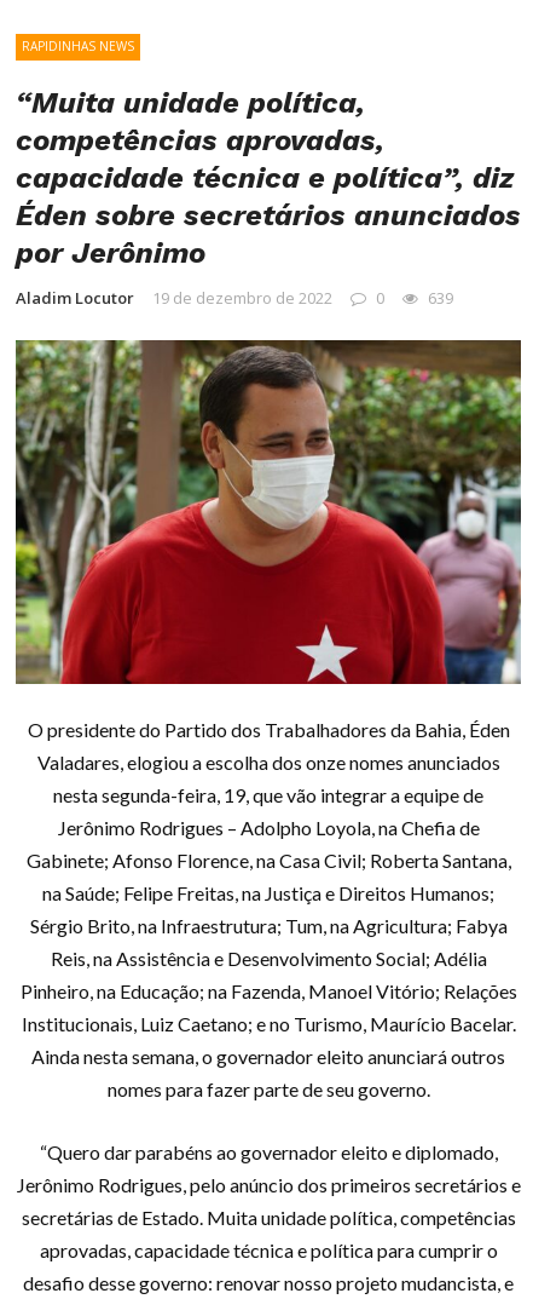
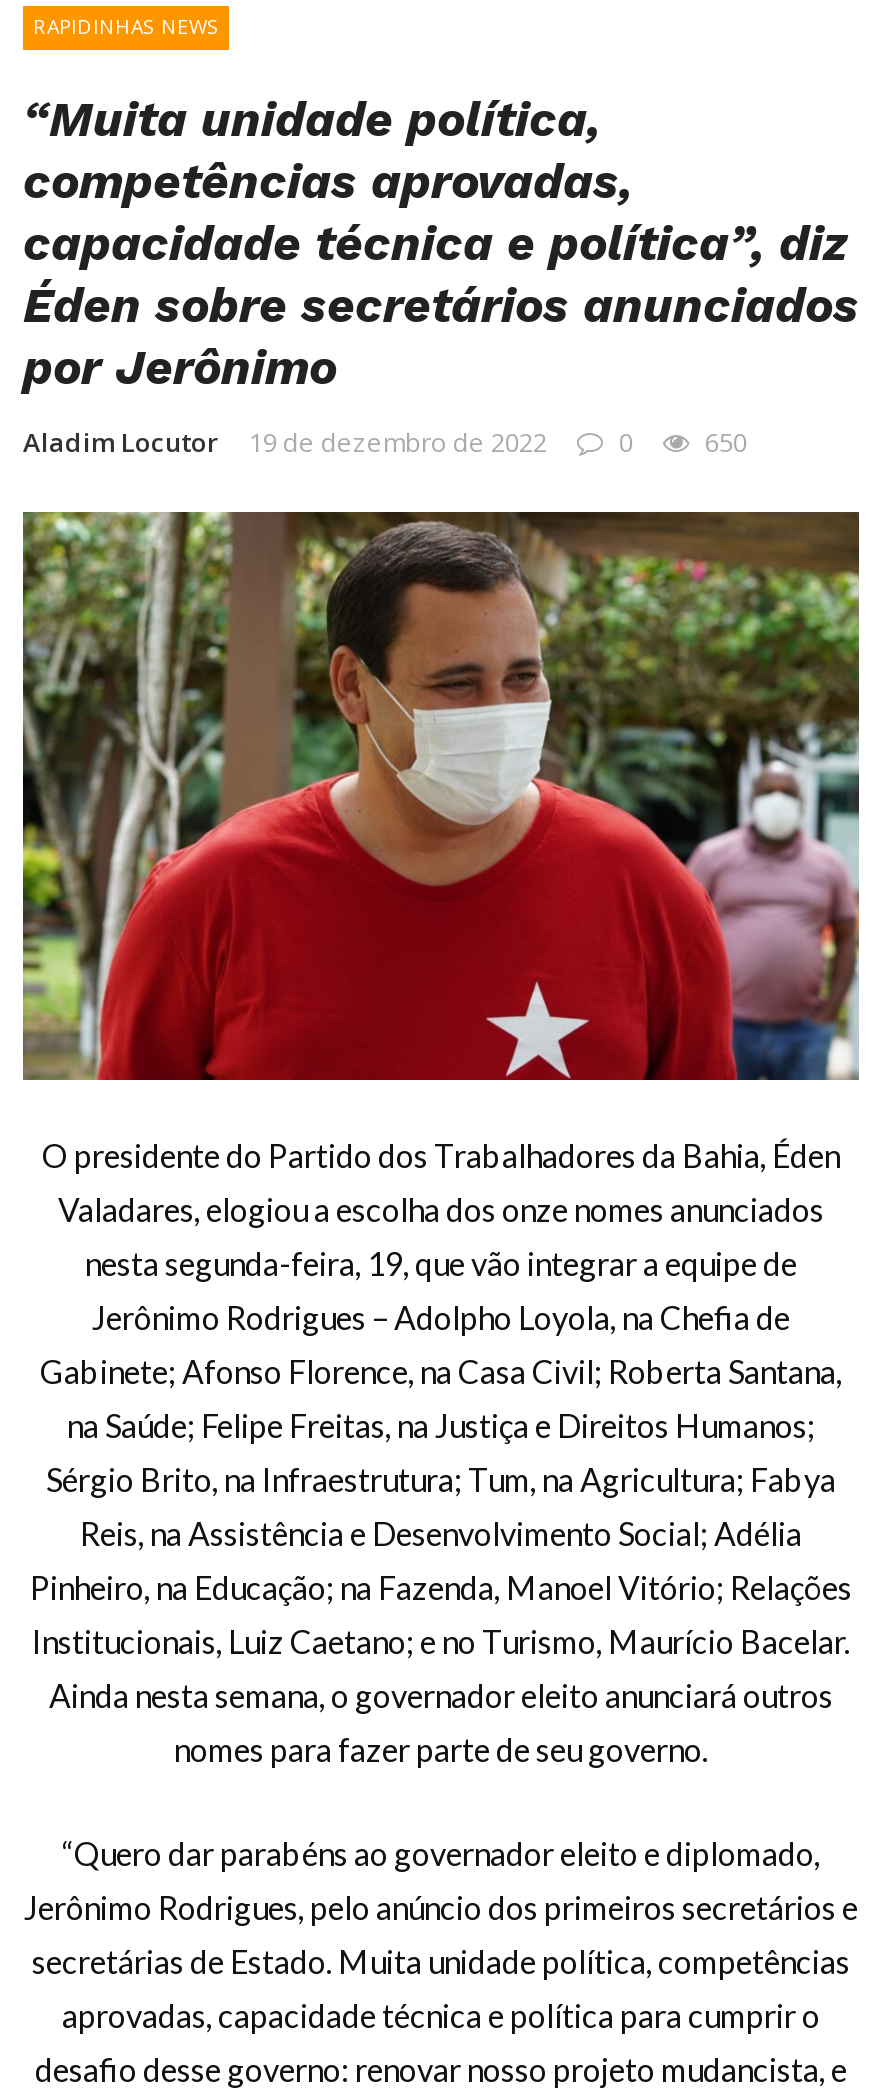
- Aladim Locutor 19 de dezembro de 2022 0 639
+ Aladim Locutor 19 de dezembro de 2022 0 650
